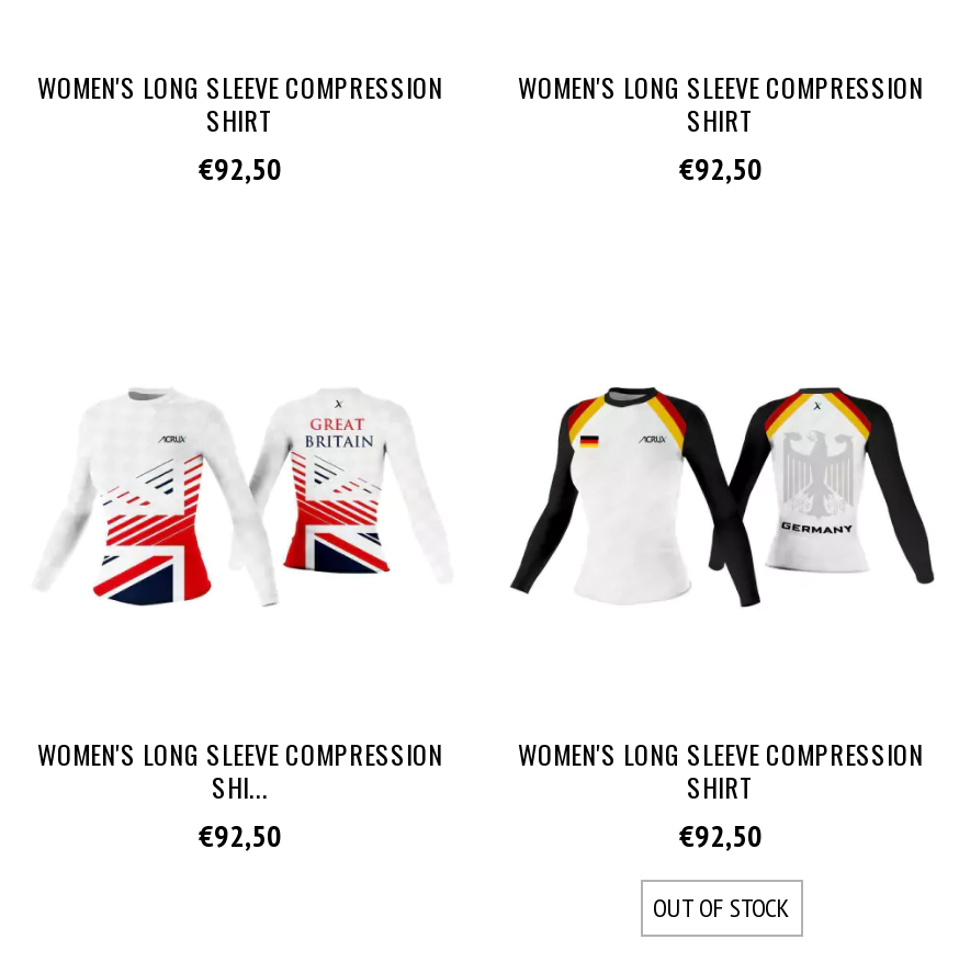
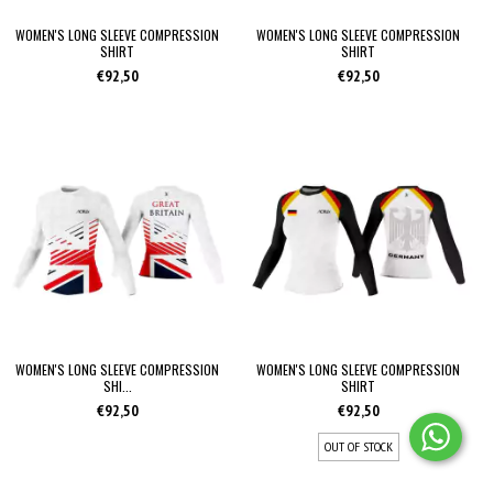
+ [image]
